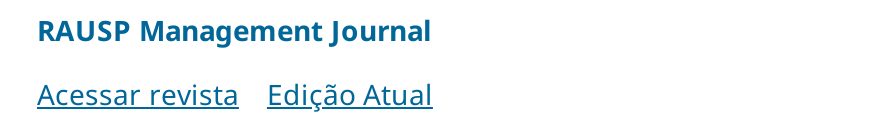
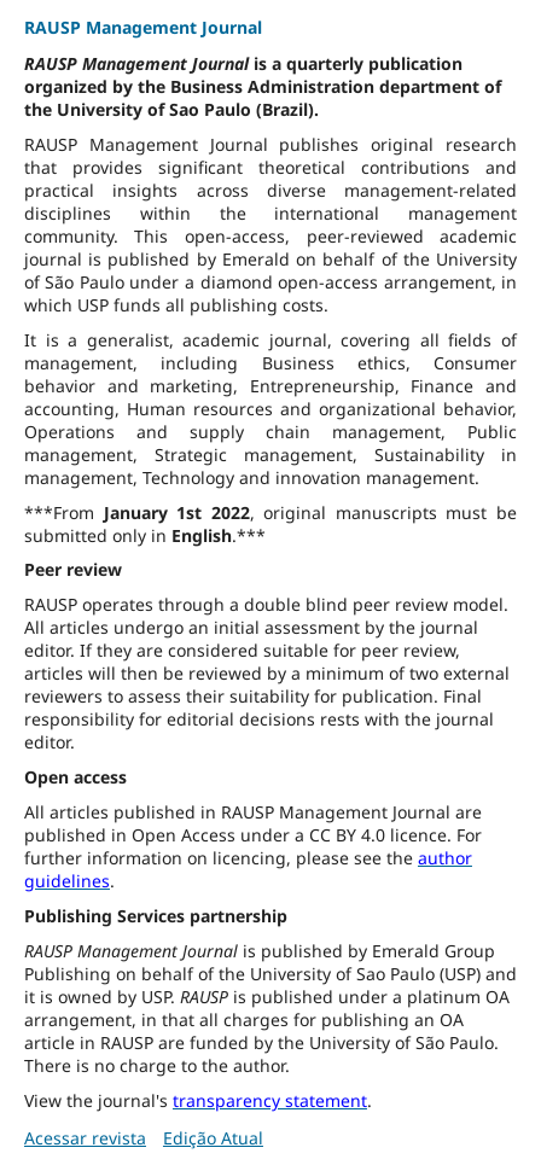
+ RAUSP Management Journal is a quarterly publication
+ organized by the Business Administration department of
+ the University of Sao Paulo (Brazil).
+ RAUSP Management Journal publishes original research
+ that provides significant theoretical contributions and
+ practical insights across diverse management-related
+ disciplines within the international management
+ community. This open-access, peer-reviewed academic
+ journal is published by Emerald on behalf of the University
+ of São Paulo under a diamond open-access arrangement, in
+ which USP funds all publishing costs.
+ It is a generalist, academic journal, covering all fields of
+ management, including Business ethics, Consumer
+ behavior and marketing, Entrepreneurship, Finance and
+ accounting, Human resources and organizational behavior,
+ Operations and supply chain management, Public
+ management, Strategic management, Sustainability in
+ management, Technology and innovation management.
+ ***From January 1st 2022, original manuscripts must be
+ submitted only in English.***
+ Peer review
+ RAUSP operates through a double blind peer review model.
+ All articles undergo an initial assessment by the journal
+ editor. If they are considered suitable for peer review,
+ articles will then be reviewed by a minimum of two external
+ reviewers to assess their suitability for publication. Final
+ responsibility for editorial decisions rests with the journal
+ editor.
+ Open access
+ All articles published in RAUSP Management Journal are
+ published in Open Access under a CC BY 4.0 licence. For
+ further information on licencing, please see the author
+ guidelines.
+ Publishing Services partnership
+ RAUSP Management Journal is published by Emerald Group
+ Publishing on behalf of the University of Sao Paulo (USP) and
+ it is owned by USP. RAUSP is published under a platinum OA
+ arrangement, in that all charges for publishing an OA
+ article in RAUSP are funded by the University of São Paulo.
+ There is no charge to the author.
+ View the journal's transparency statement.
